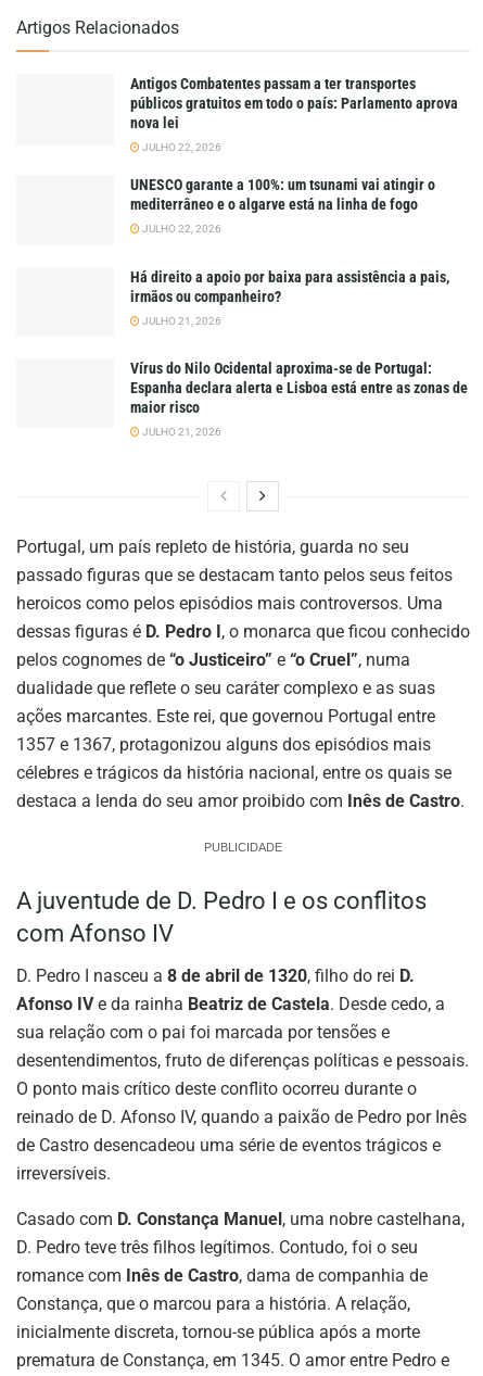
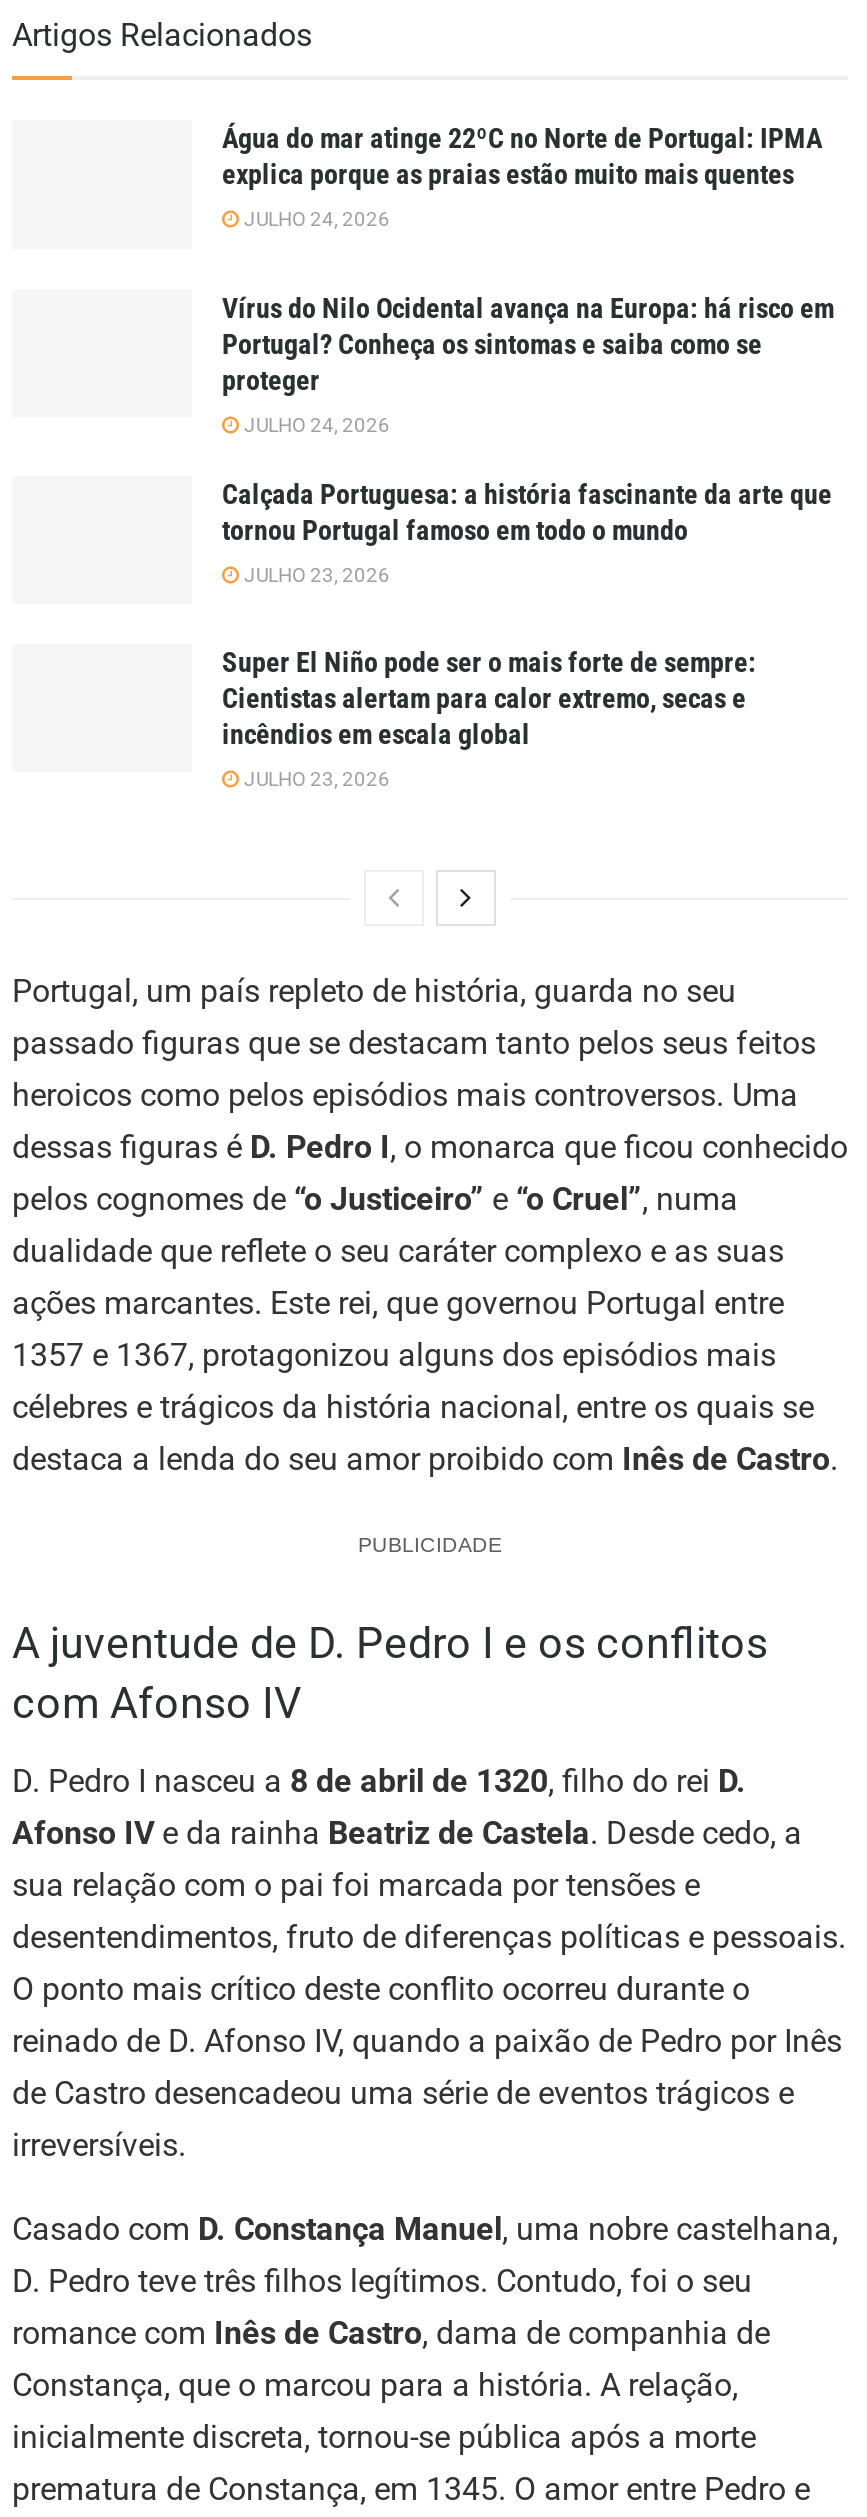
- Antigos Combatentes passam a ter transportes
- públicos gratuitos em todo o país: Parlamento aprova
- nova lei
+ Água do mar atinge 22ºC no Norte de Portugal: IPMA
+ explica porque as praias estão muito mais quentes

- JULHO 22, 2026
+ JULHO 24, 2026

- UNESCO garante a 100%: um tsunami vai atingir o
- mediterrâneo e o algarve está na linha de fogo
+ Vírus do Nilo Ocidental avança na Europa: há risco em
+ Portugal? Conheça os sintomas e saiba como se
+ proteger

- JULHO 22, 2026
+ JULHO 24, 2026

- Há direito a apoio por baixa para assistência a pais,
- irmãos ou companheiro?
+ Calçada Portuguesa: a história fascinante da arte que
+ tornou Portugal famoso em todo o mundo

- JULHO 21, 2026
+ JULHO 23, 2026

- Vírus do Nilo Ocidental aproxima-se de Portugal:
- Espanha declara alerta e Lisboa está entre as zonas de
- maior risco
+ Super El Niño pode ser o mais forte de sempre:
+ Cientistas alertam para calor extremo, secas e
+ incêndios em escala global

- JULHO 21, 2026
+ JULHO 23, 2026
